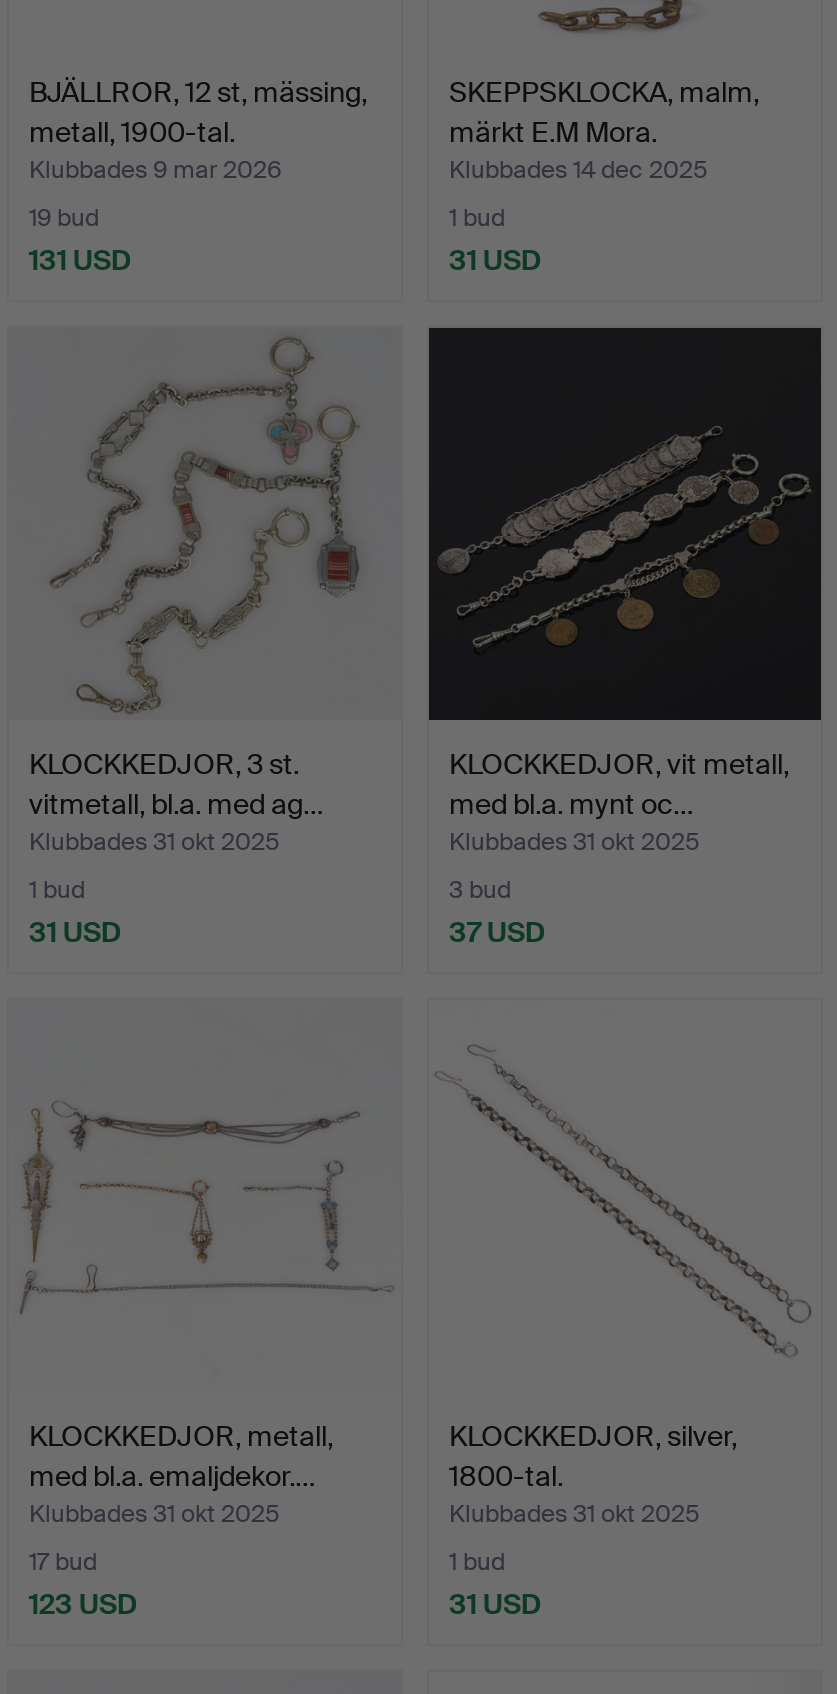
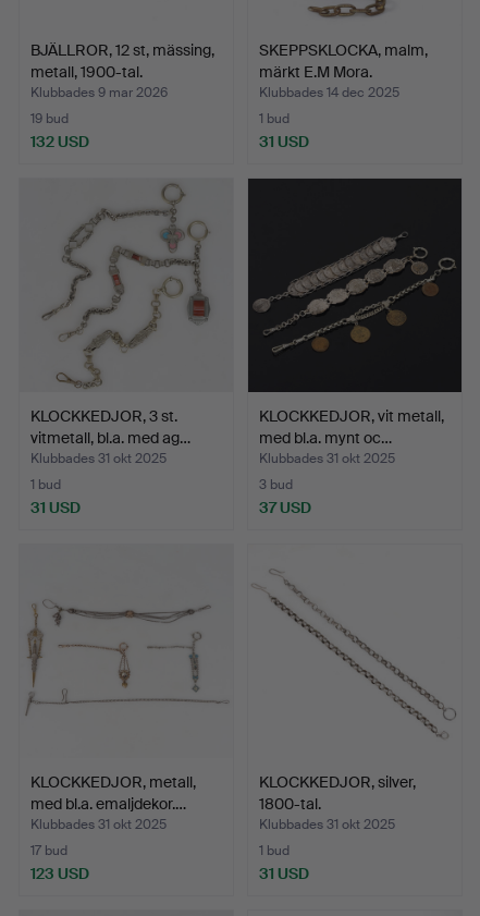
- 131 USD
+ 132 USD
